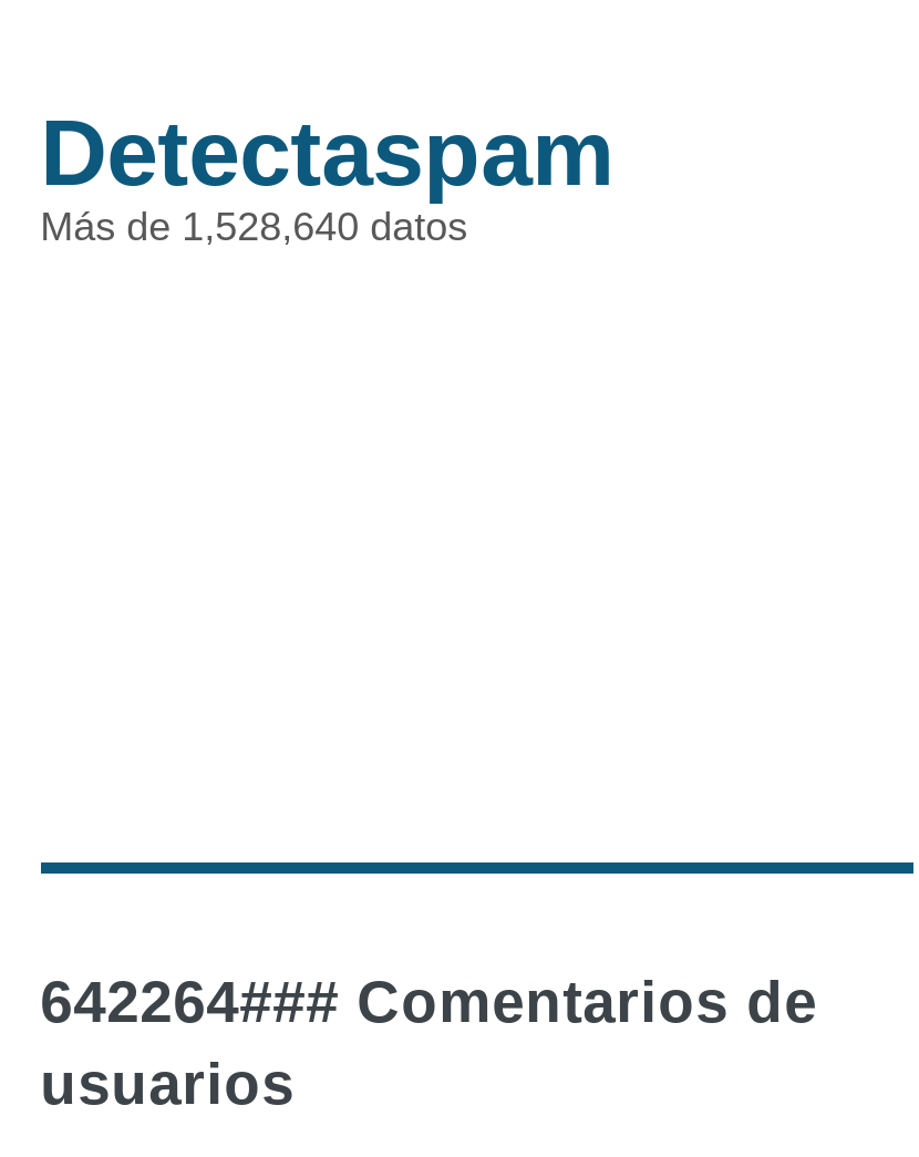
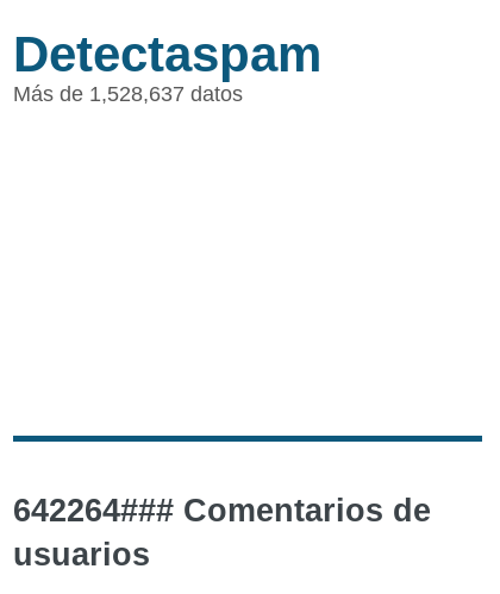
- Más de 1,528,640 datos
+ Más de 1,528,637 datos
